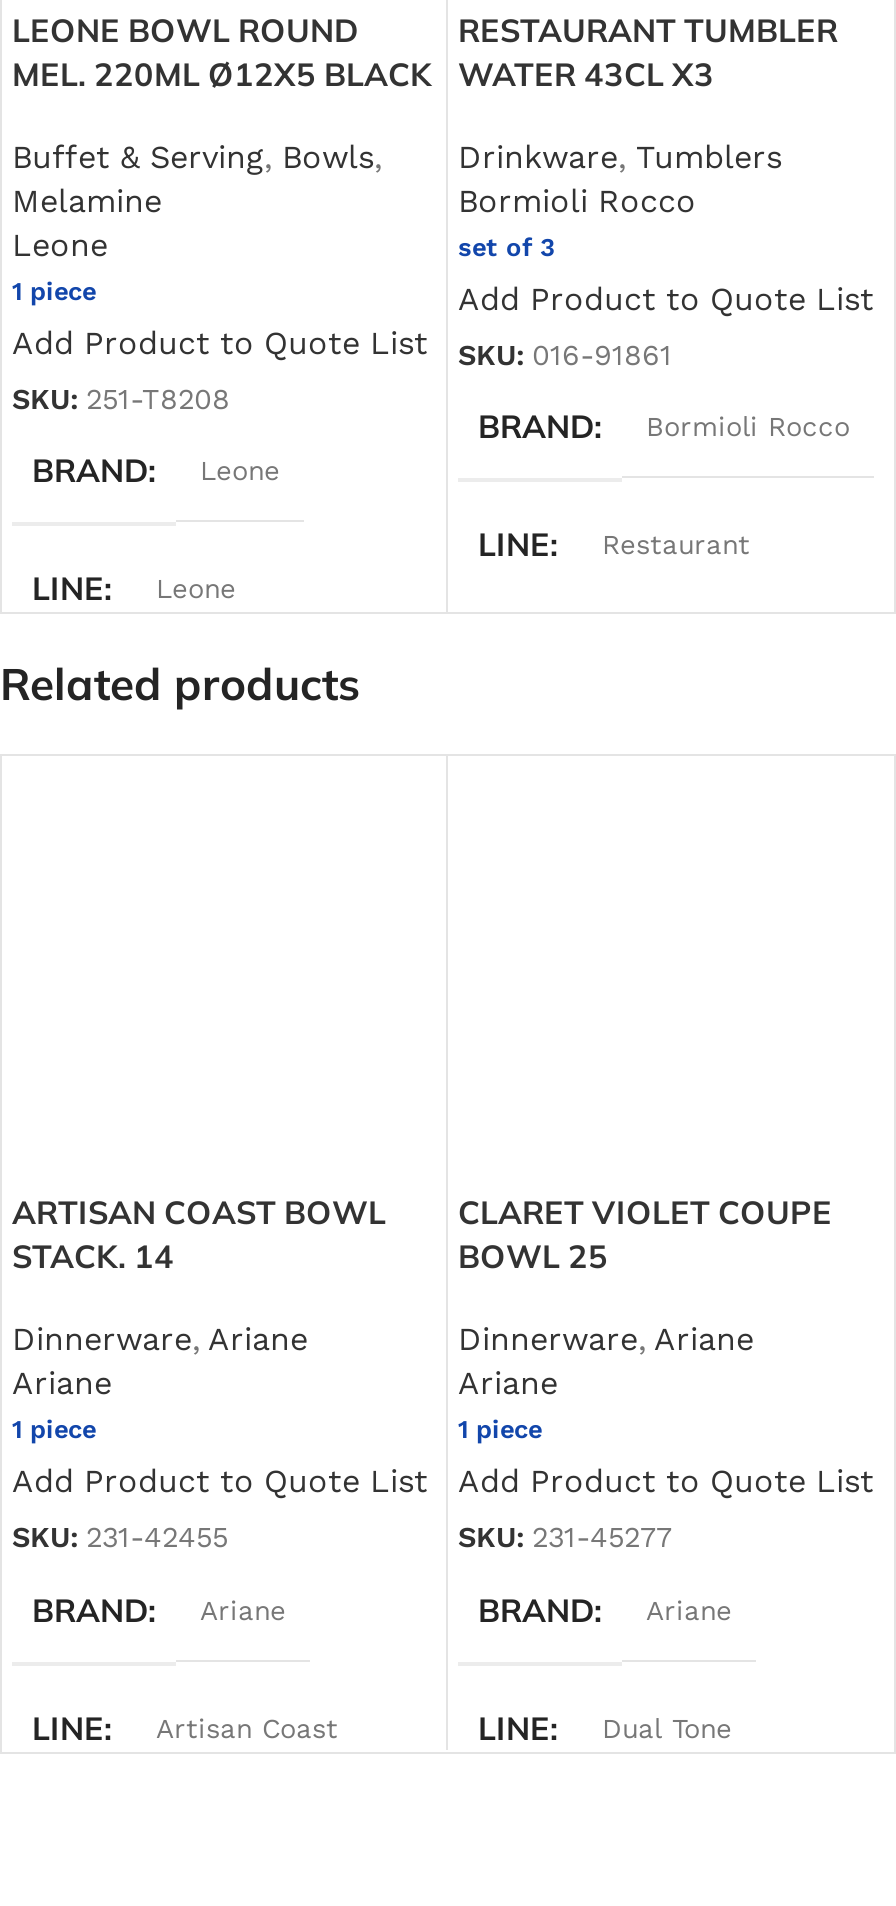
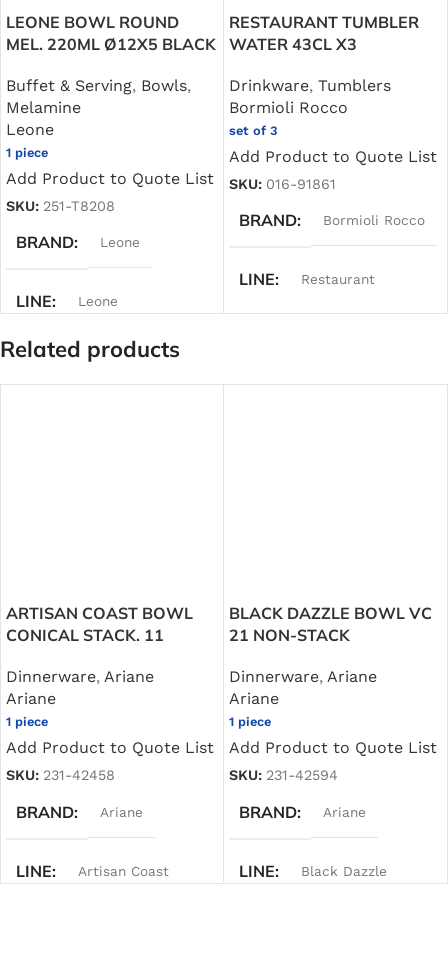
- CLARET VIOLET COUPE
- BOWL 25
+ BLACK DAZZLE BOWL VC
+ 21 NON-STACK

- STACK. 14
+ CONICAL STACK. 11

- SKU: 231-42455
+ SKU: 231-42458

- SKU: 231-45277
+ SKU: 231-42594

- Dual Tone
+ Black Dazzle
